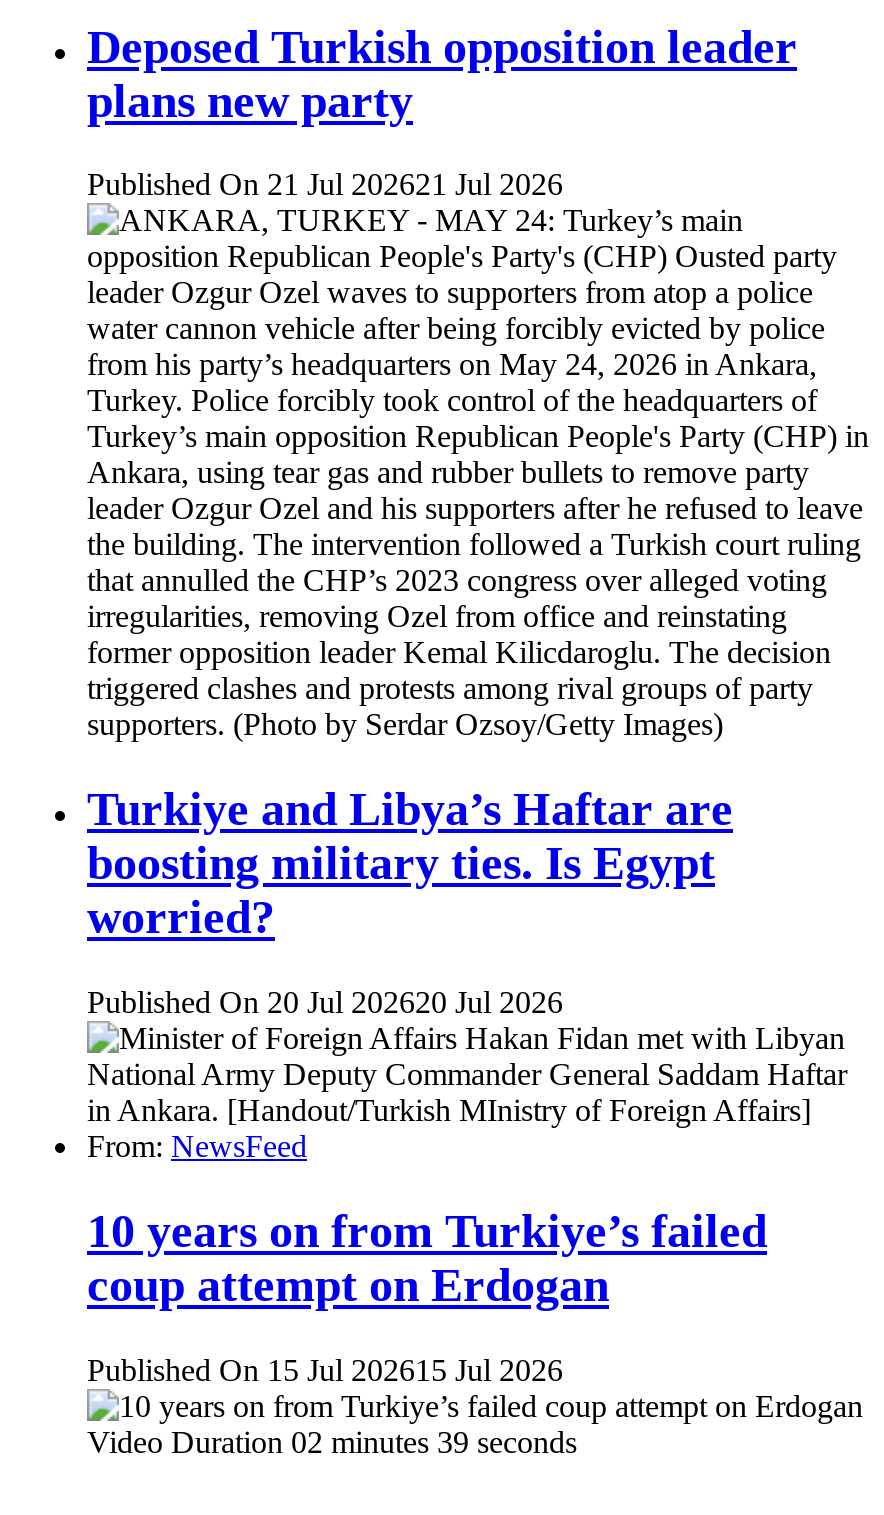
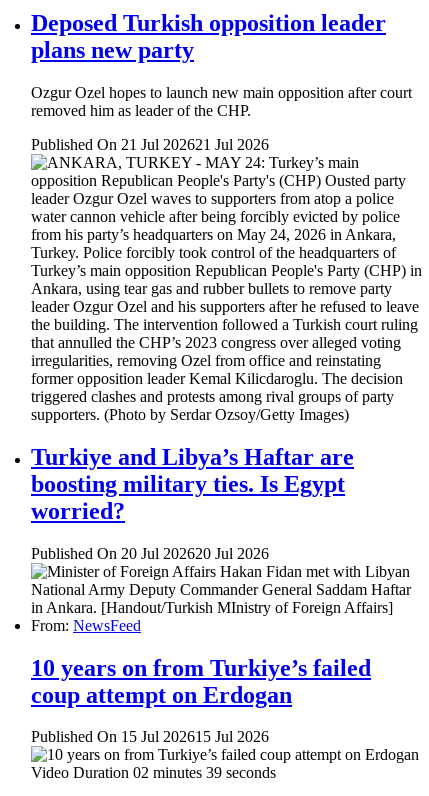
+ Ozgur Ozel hopes to launch new main opposition after court
+ removed him as leader of the CHP.
